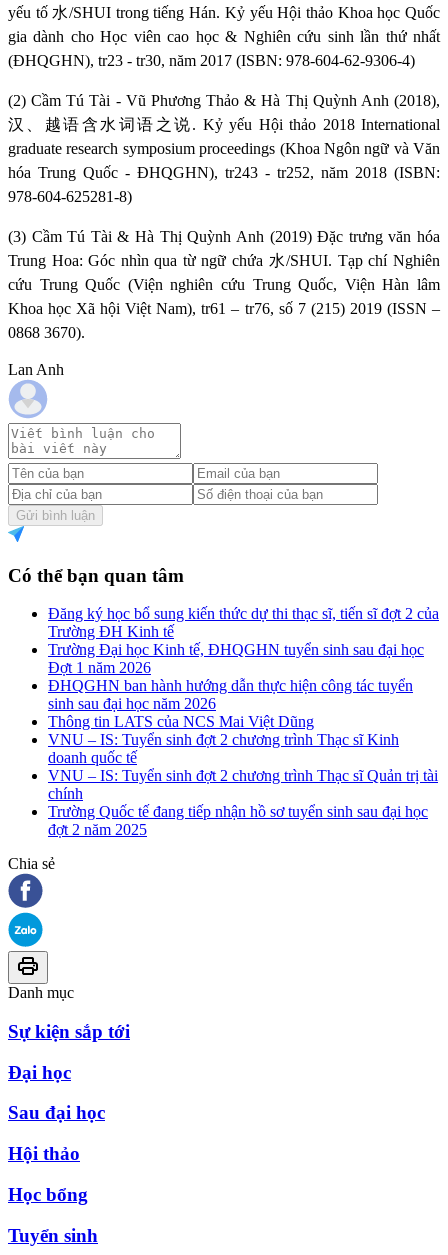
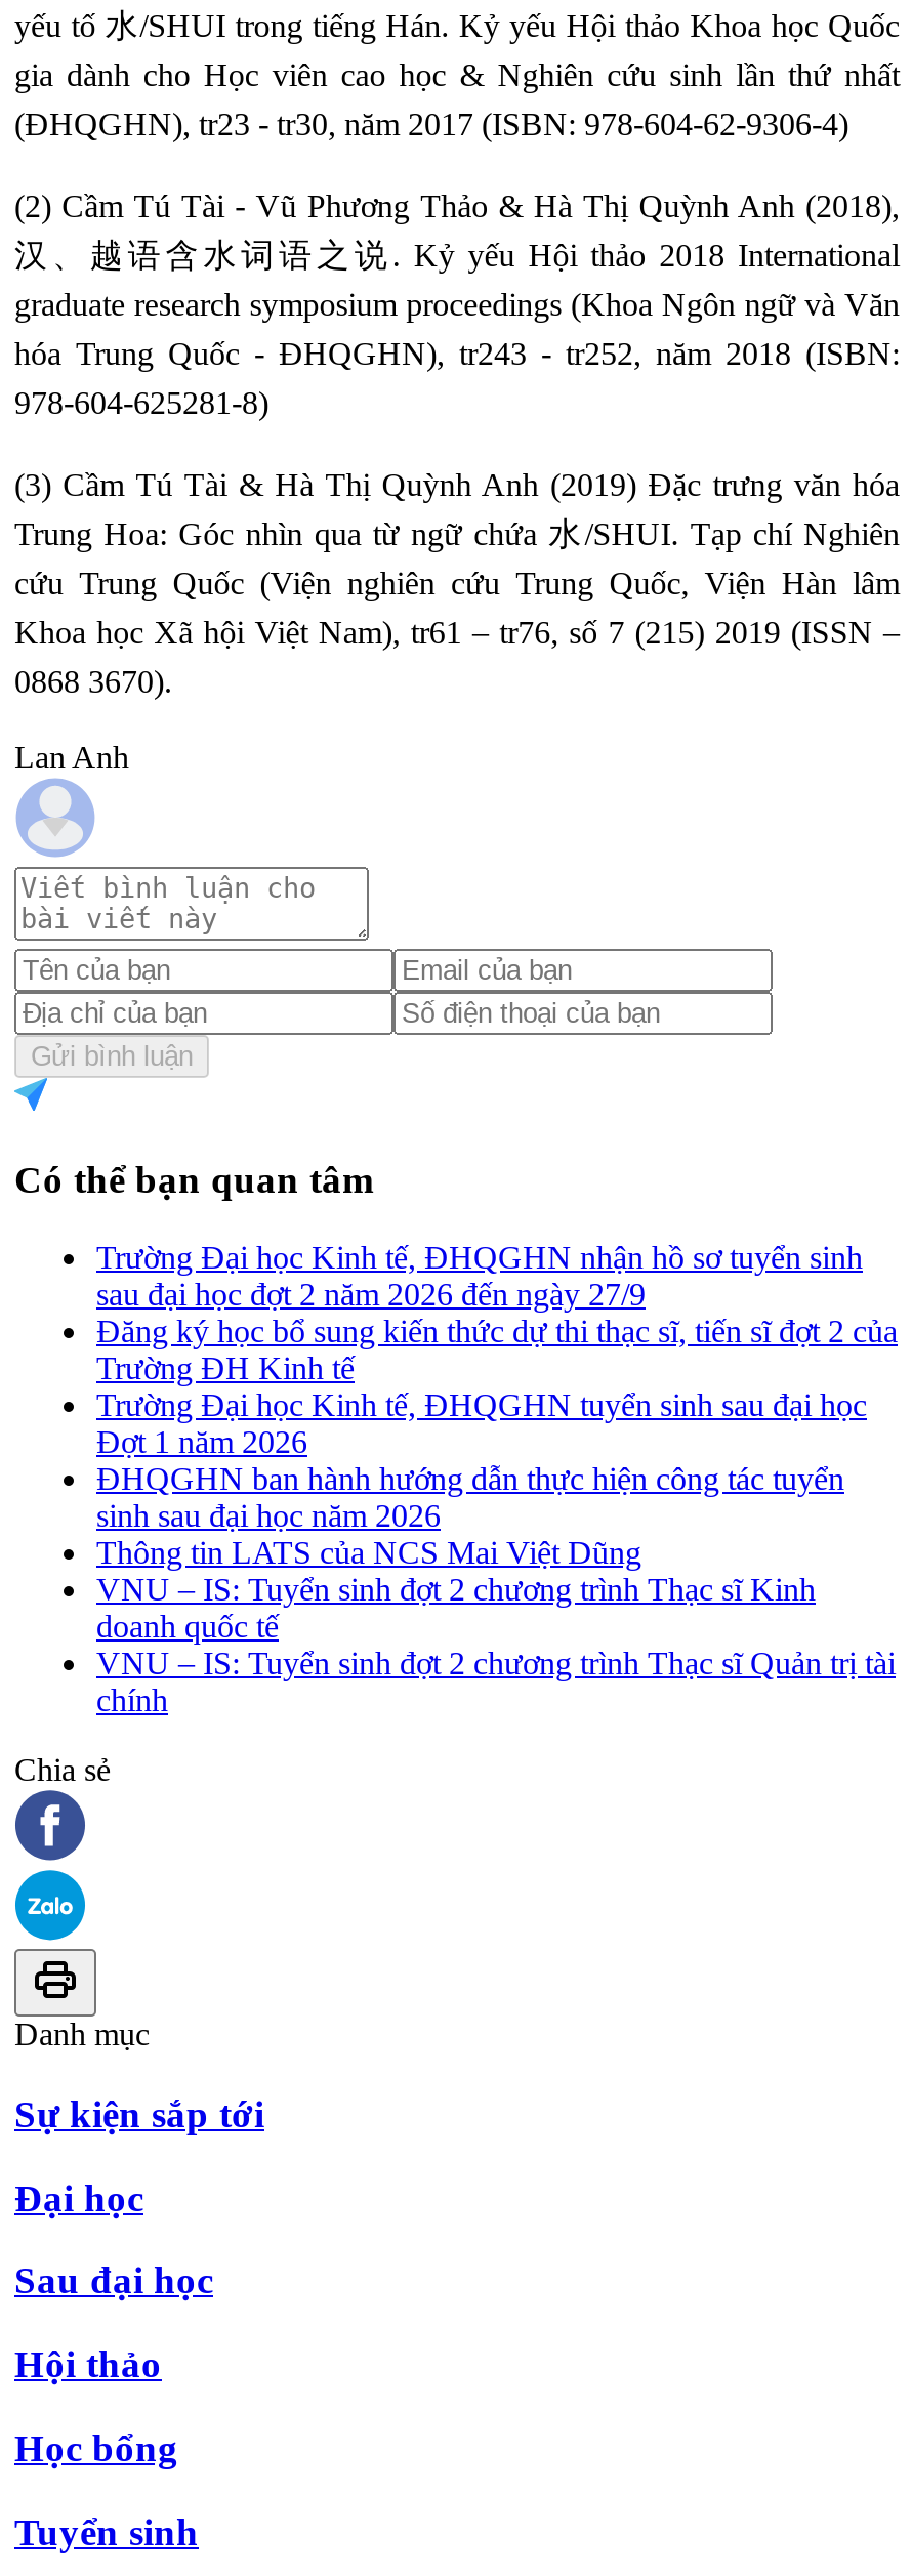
+ Trường Đại học Kinh tế, ĐHQGHN nhận hồ sơ tuyển sinh
+ sau đại học đợt 2 năm 2026 đến ngày 27/9

moved down: Đăng ký học bổ sung kiến thức dự thi thạc sĩ, tiến sĩ đợt 2 của | Trường ĐH Kinh tế | Trường Đại học Kinh tế, ĐHQGHN tuyển sinh sau đại học | ... | VNU – IS: Tuyển sinh đợt 2 chương trình Thạc sĩ Quản trị tài | chính

- Trường Quốc tế đang tiếp nhận hồ sơ tuyển sinh sau đại học
- đợt 2 năm 2025
